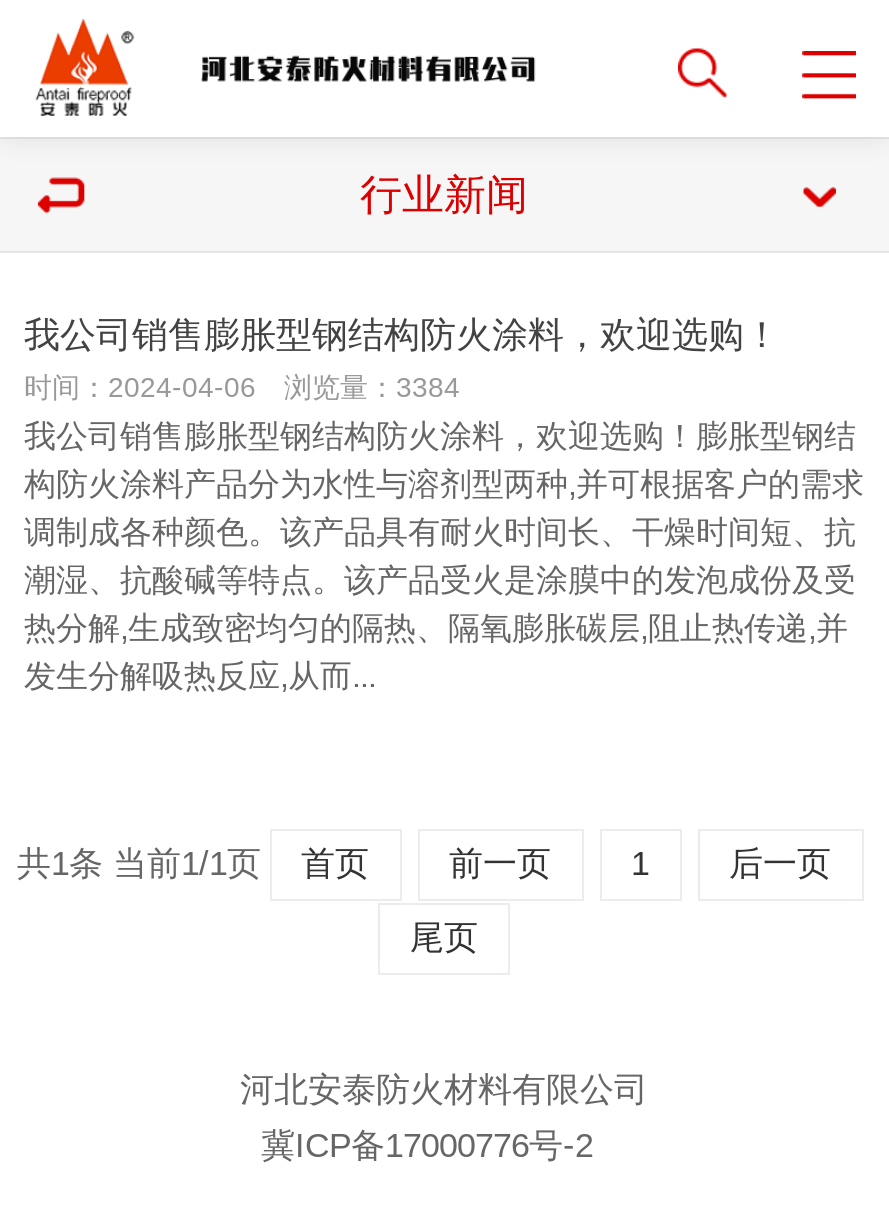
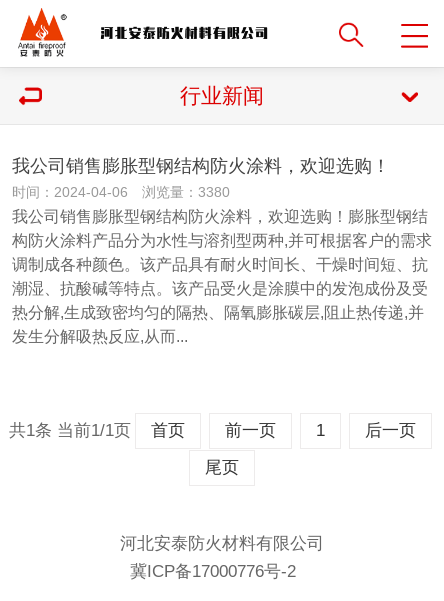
- 时间：2024-04-06 浏览量：3384
+ 时间：2024-04-06 浏览量：3380
